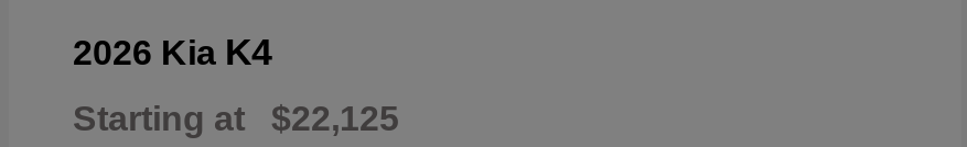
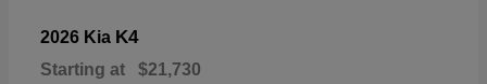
- Starting at $22,125
+ Starting at $21,730
